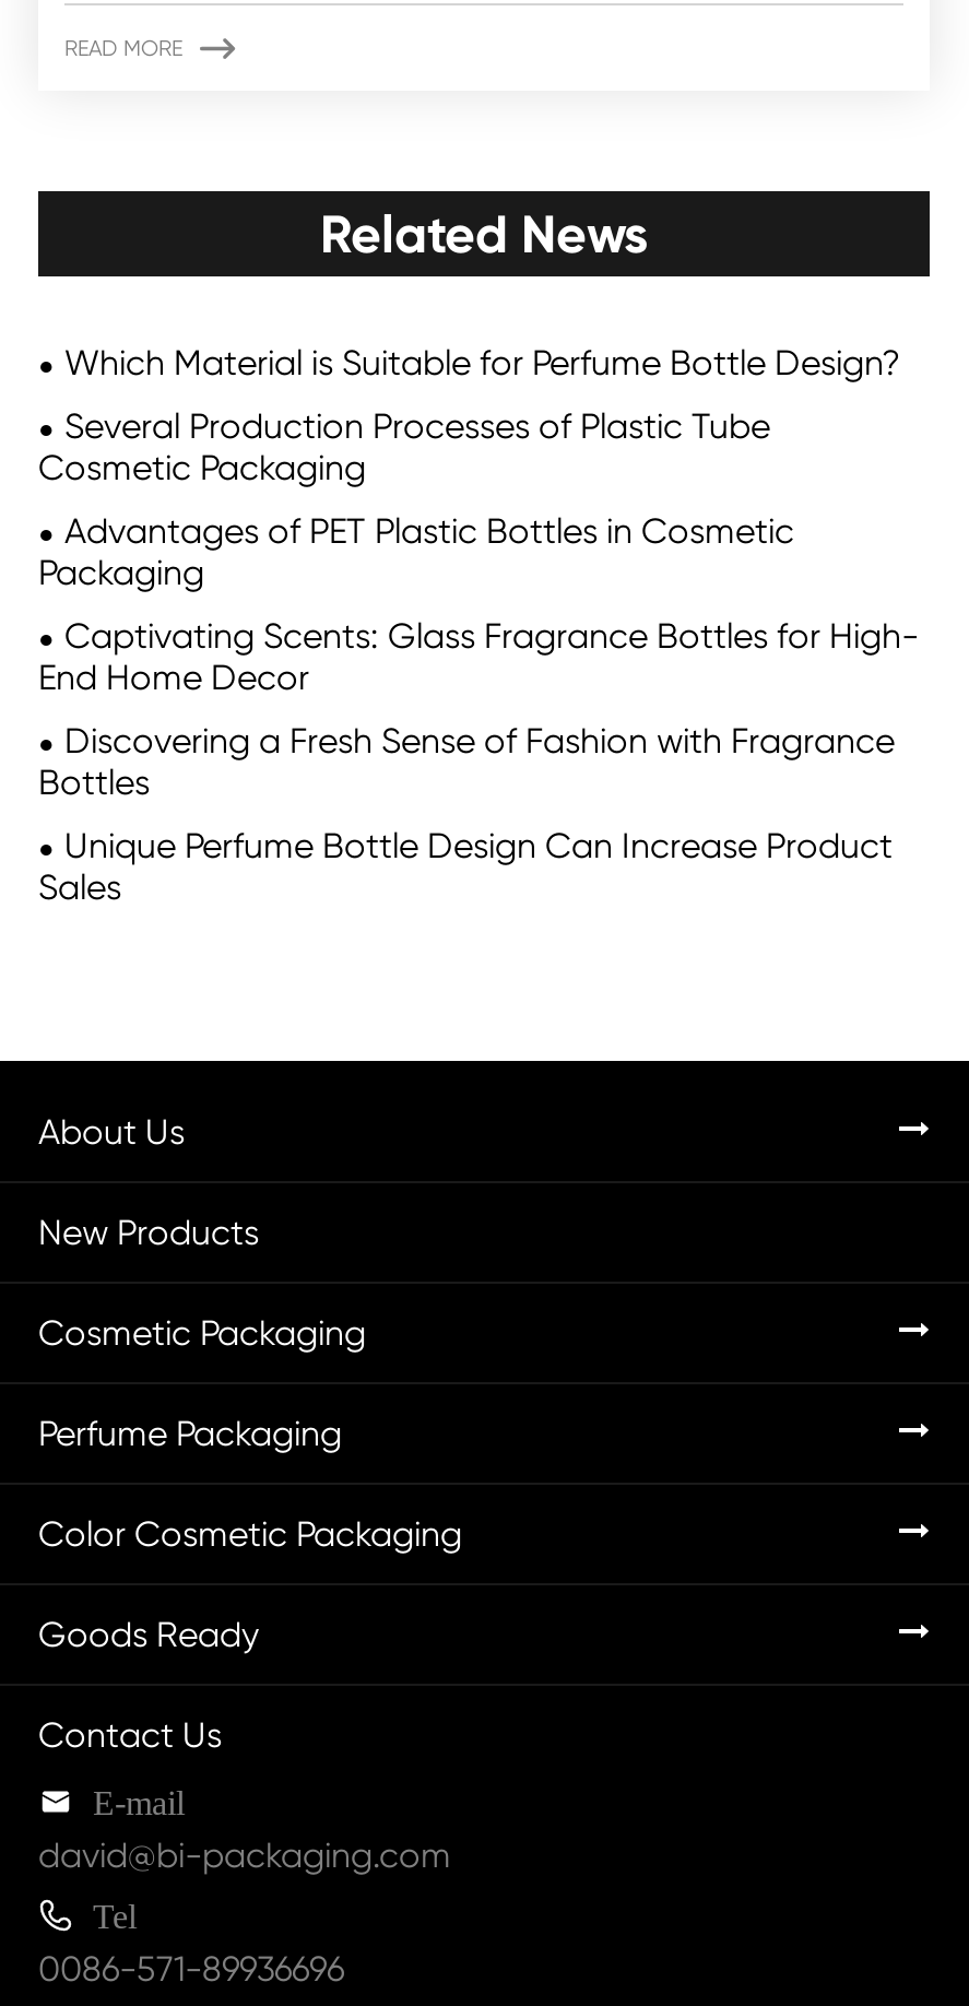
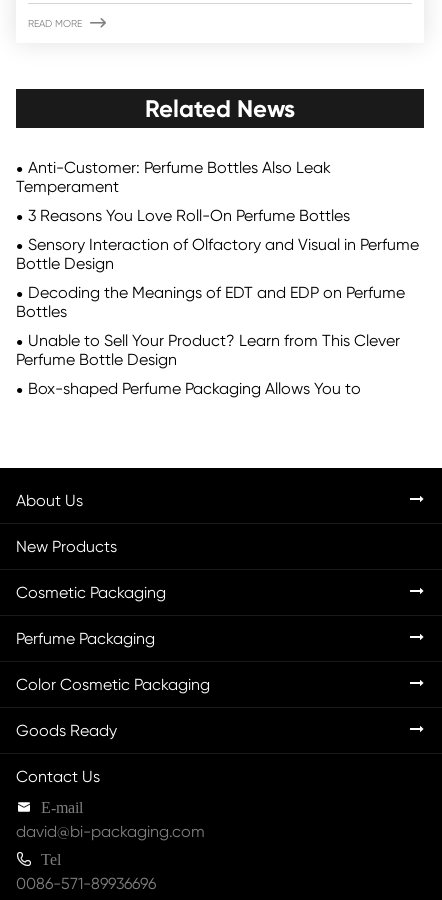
- Which Material is Suitable for Perfume Bottle Design?
- Several Production Processes of Plastic Tube
- Cosmetic Packaging
- Advantages of PET Plastic Bottles in Cosmetic
- Packaging
- Captivating Scents: Glass Fragrance Bottles for High-
- End Home Decor
- Discovering a Fresh Sense of Fashion with Fragrance
+ Anti-Customer: Perfume Bottles Also Leak
+ Temperament
+ 3 Reasons You Love Roll-On Perfume Bottles
+ Sensory Interaction of Olfactory and Visual in Perfume
+ Bottle Design
+ Decoding the Meanings of EDT and EDP on Perfume

moved up: Bottles

- Unique Perfume Bottle Design Can Increase Product
- Sales
+ Unable to Sell Your Product? Learn from This Clever
+ Perfume Bottle Design
+ Box-shaped Perfume Packaging Allows You to
